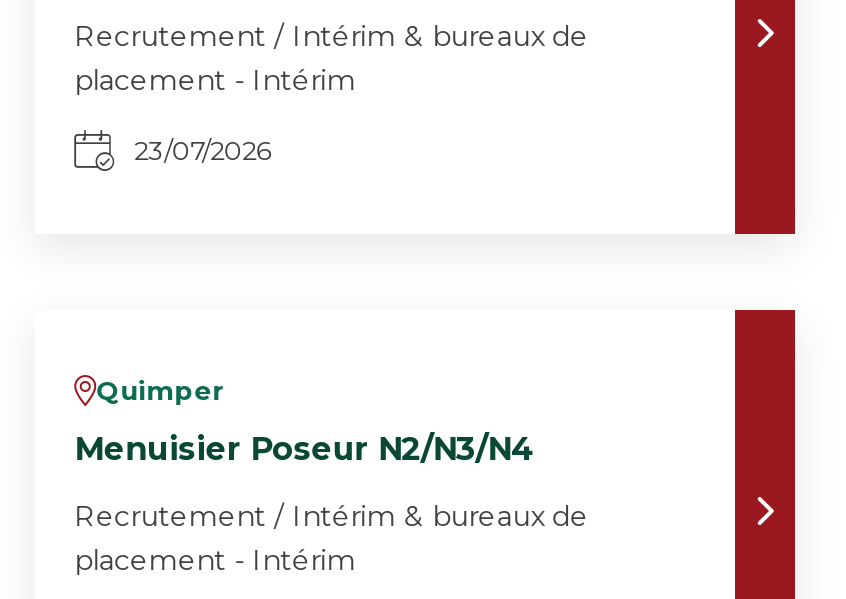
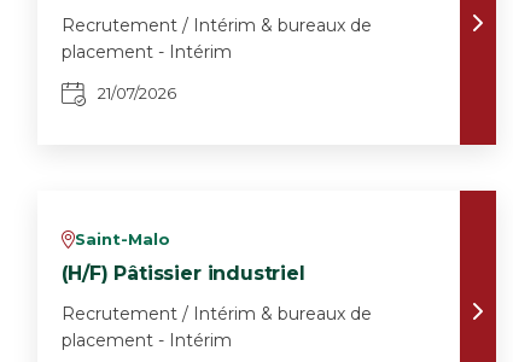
- 23/07/2026
+ 21/07/2026

- vQuimper
+ vSaint-Malo

- Menuisier Poseur N2/N3/N4
+ (H/F) Pâtissier industriel
